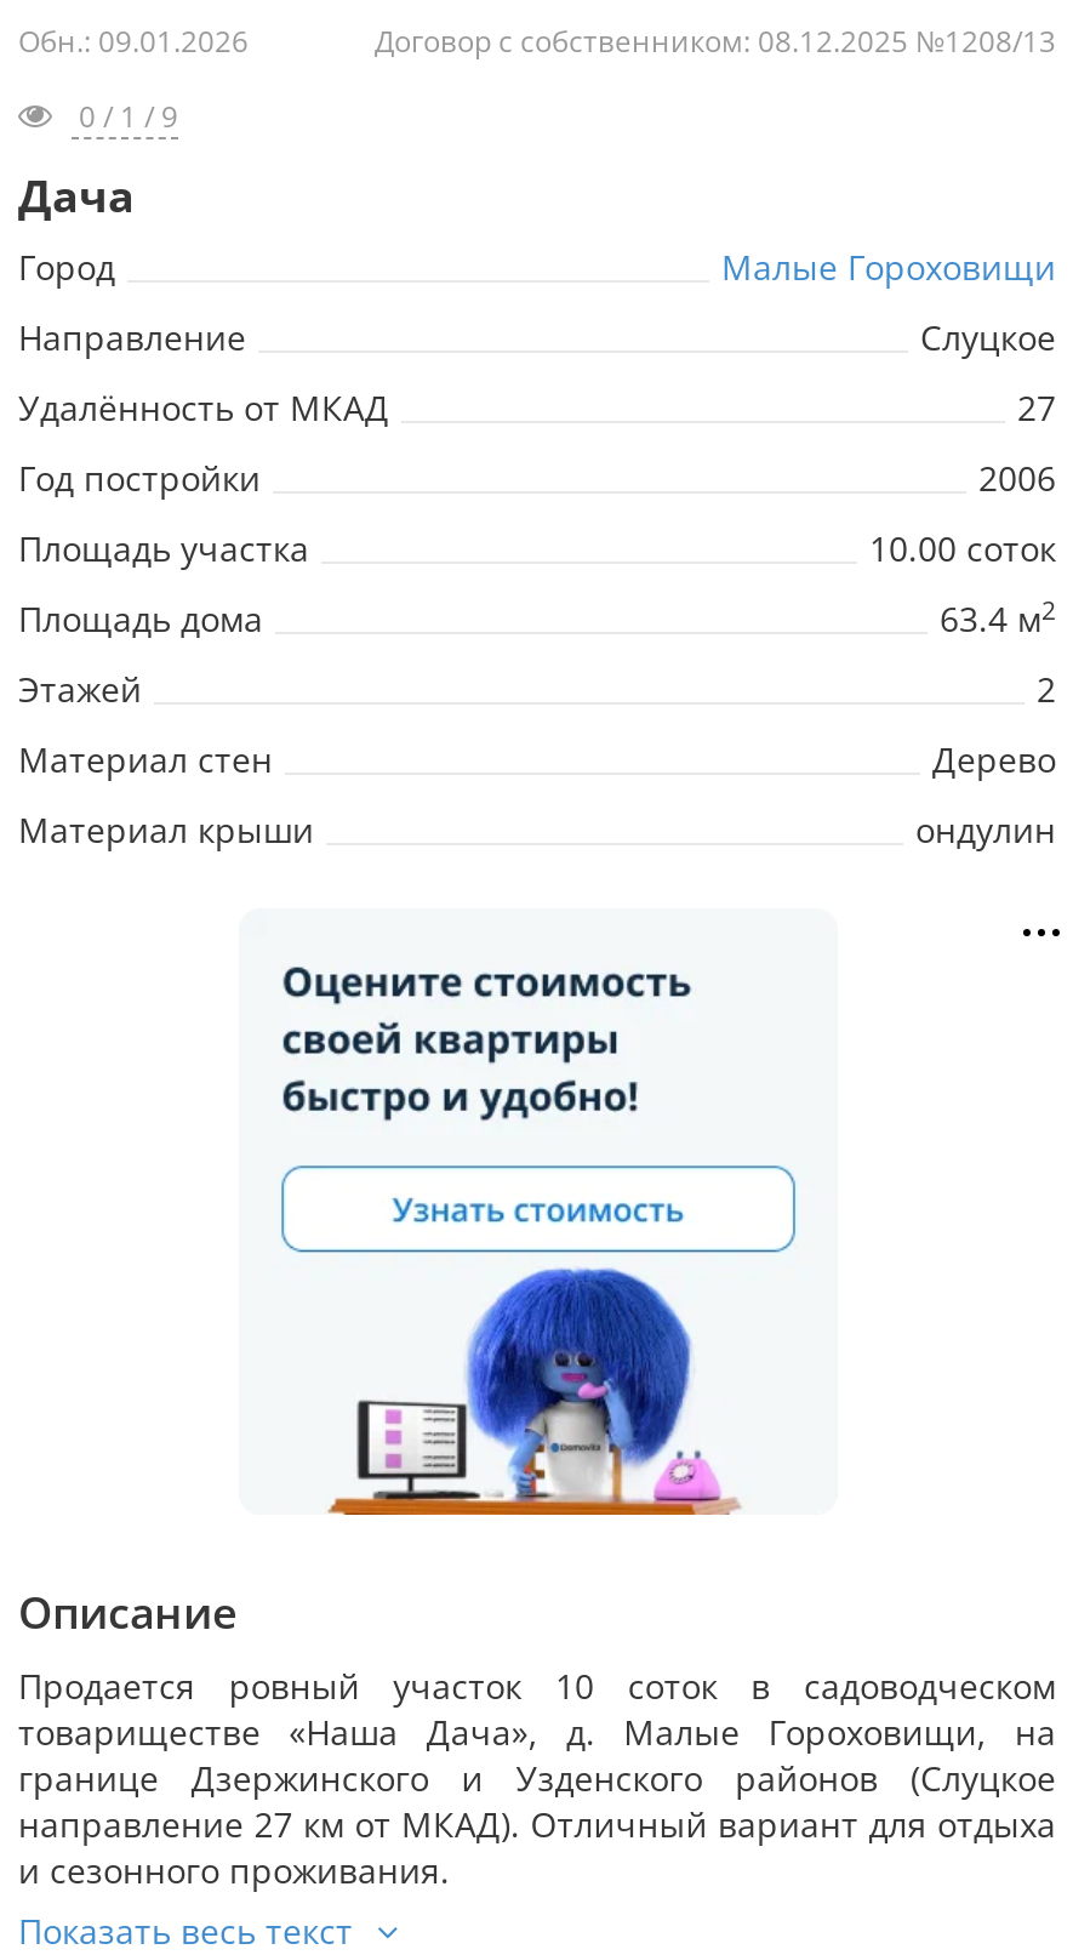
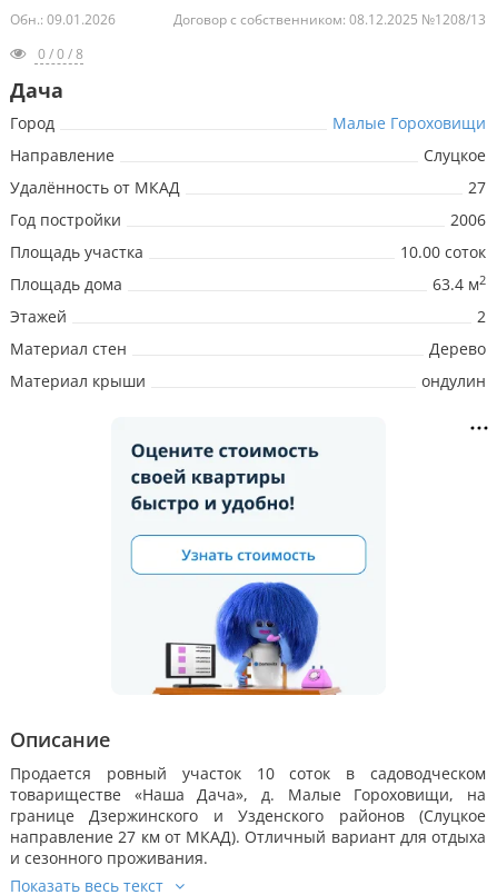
- 0 / 1 / 9
+ 0 / 0 / 8
